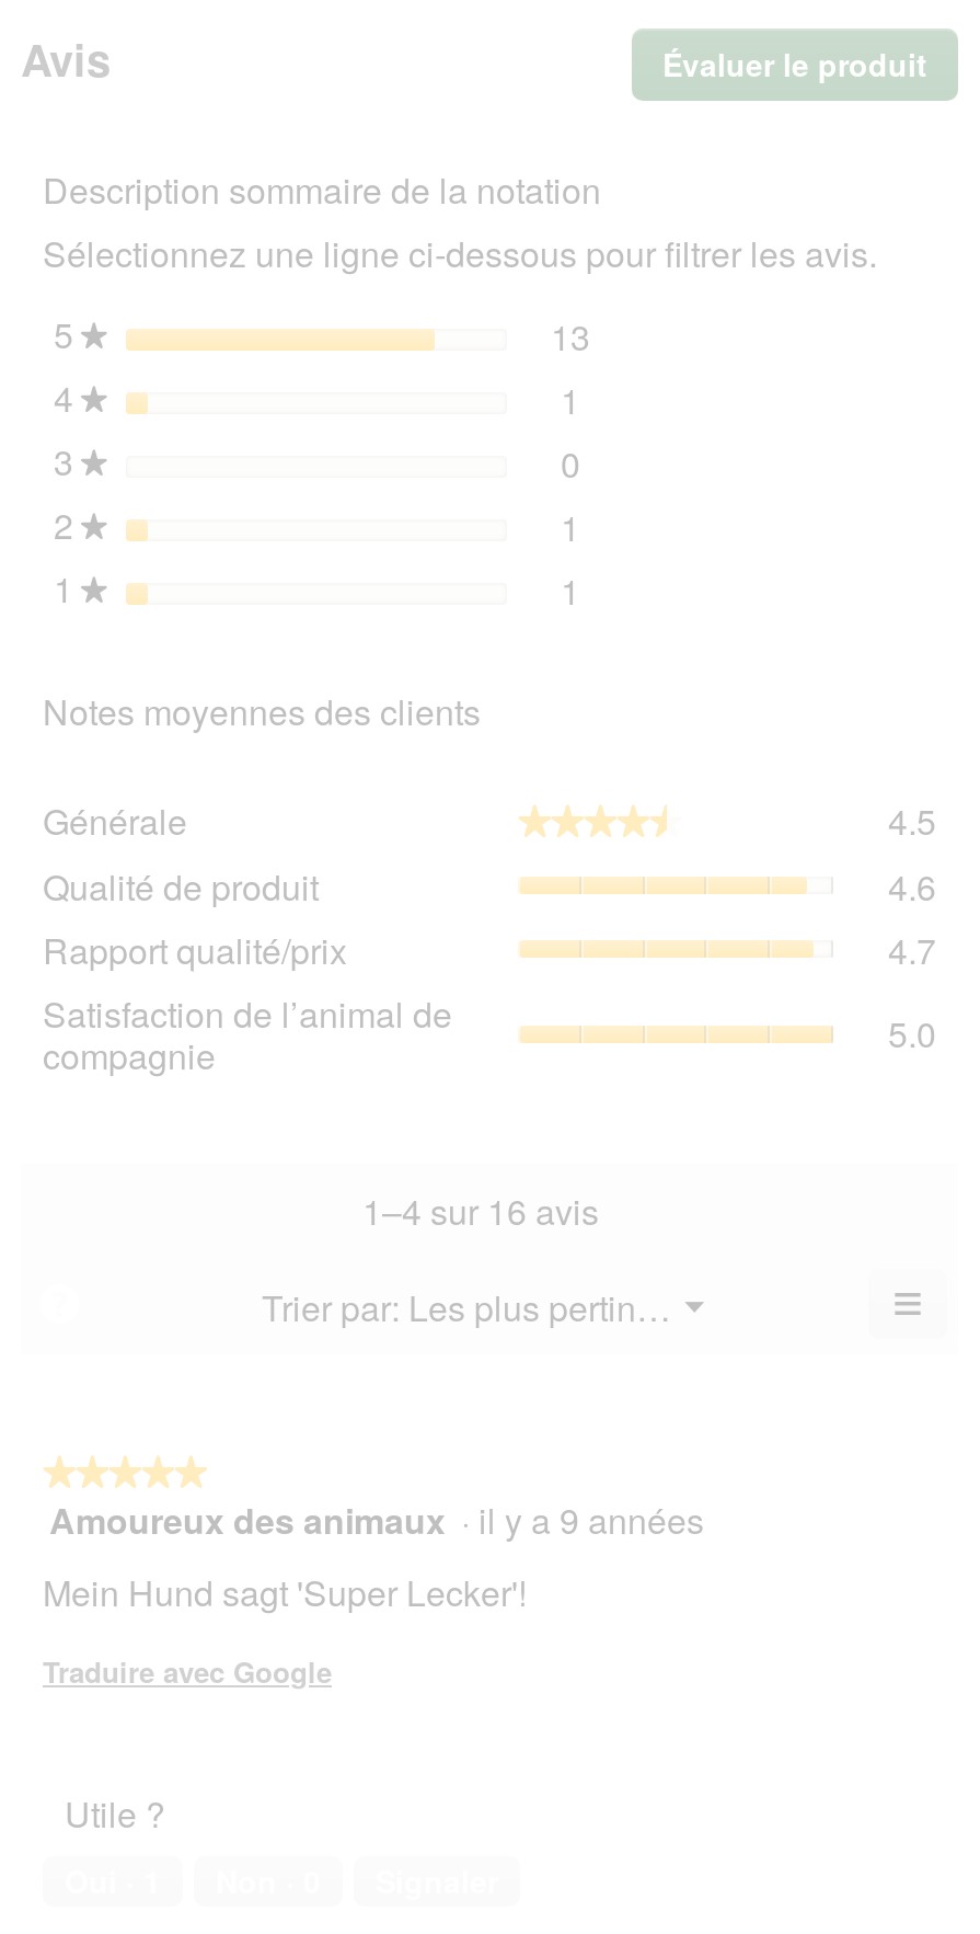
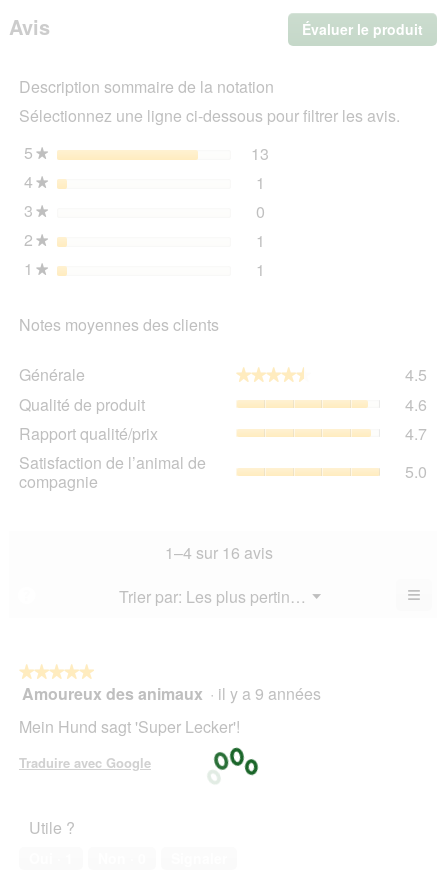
+ [image]
